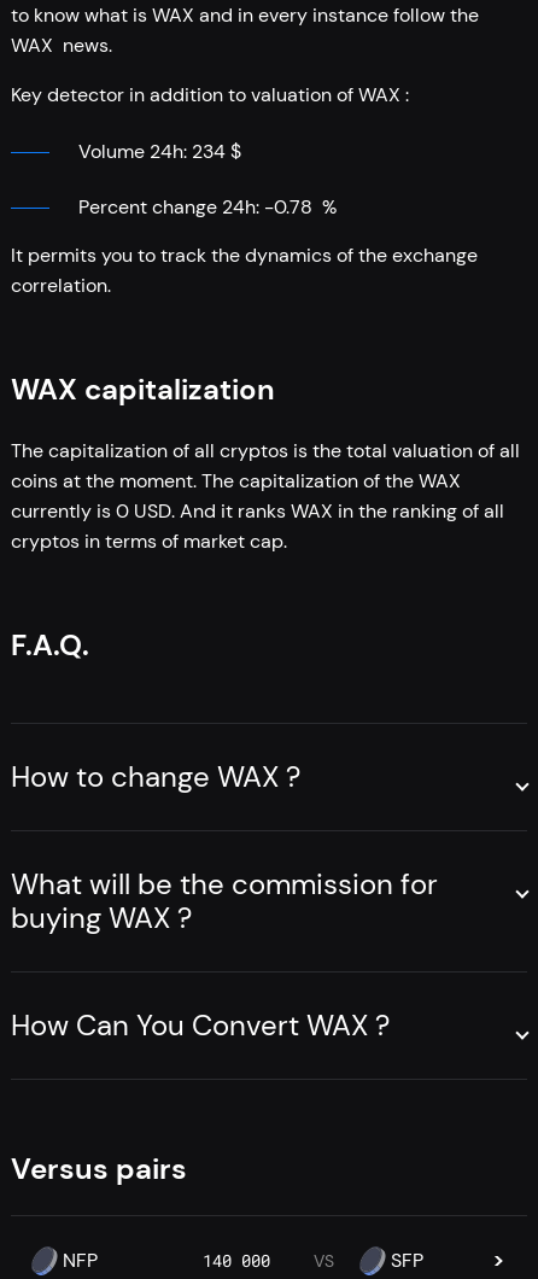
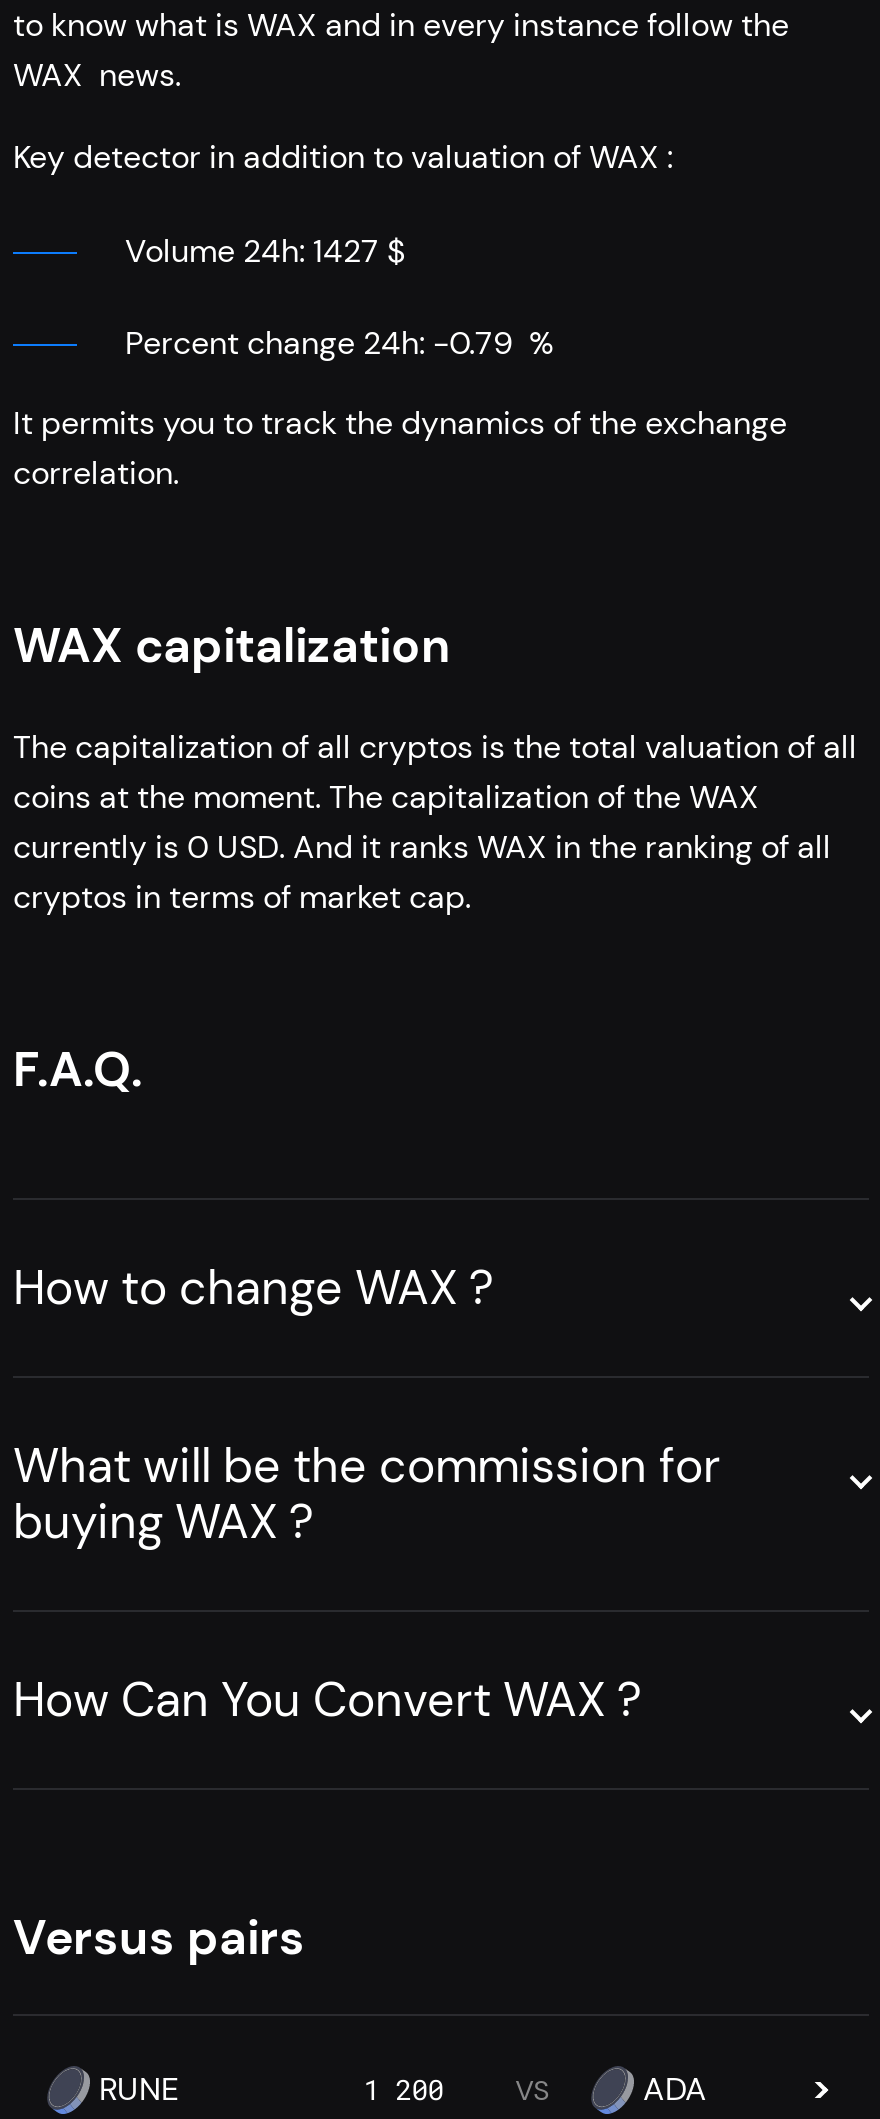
- Volume 24h: 234 $
+ Volume 24h: 1427 $

- Percent change 24h: -0.78 %
+ Percent change 24h: -0.79 %

- NFP
- 140 000
+ RUNE
+ 1 200

- SFP
+ ADA
